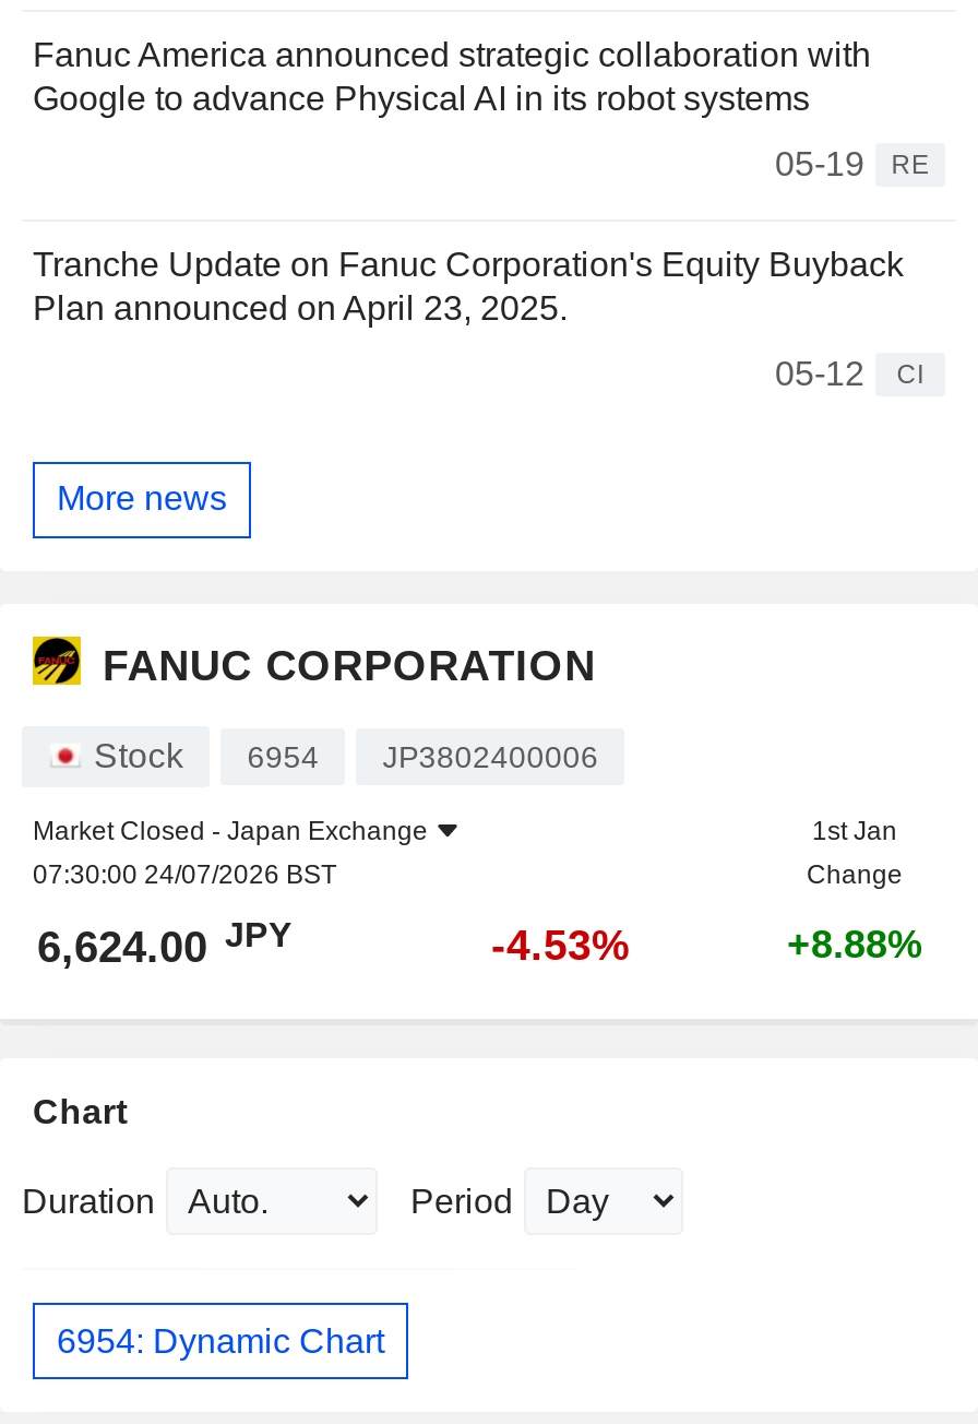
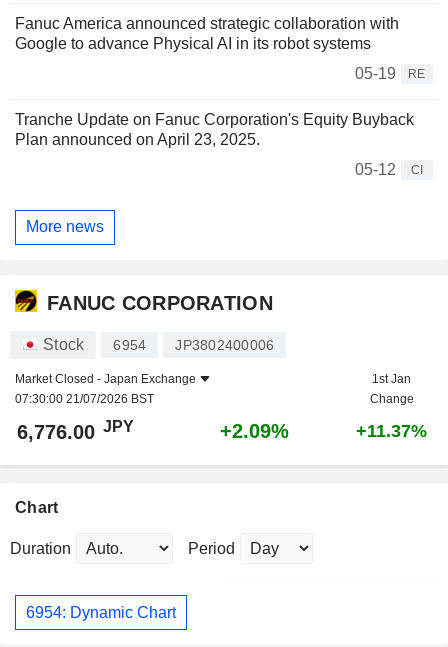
- 07:30:00 24/07/2026 BST
+ 07:30:00 21/07/2026 BST

- 6,624.00 JPY
+ 6,776.00 JPY

- -4.53%
+ +2.09%

- +8.88%
+ +11.37%
